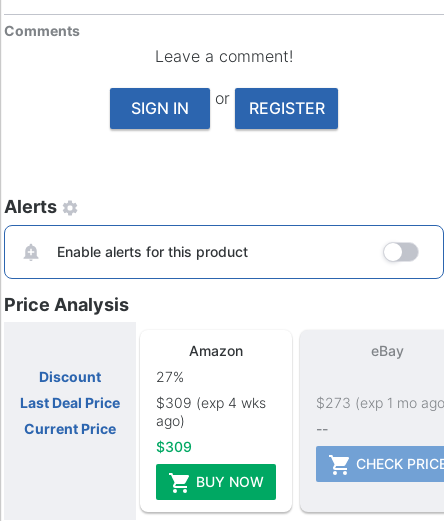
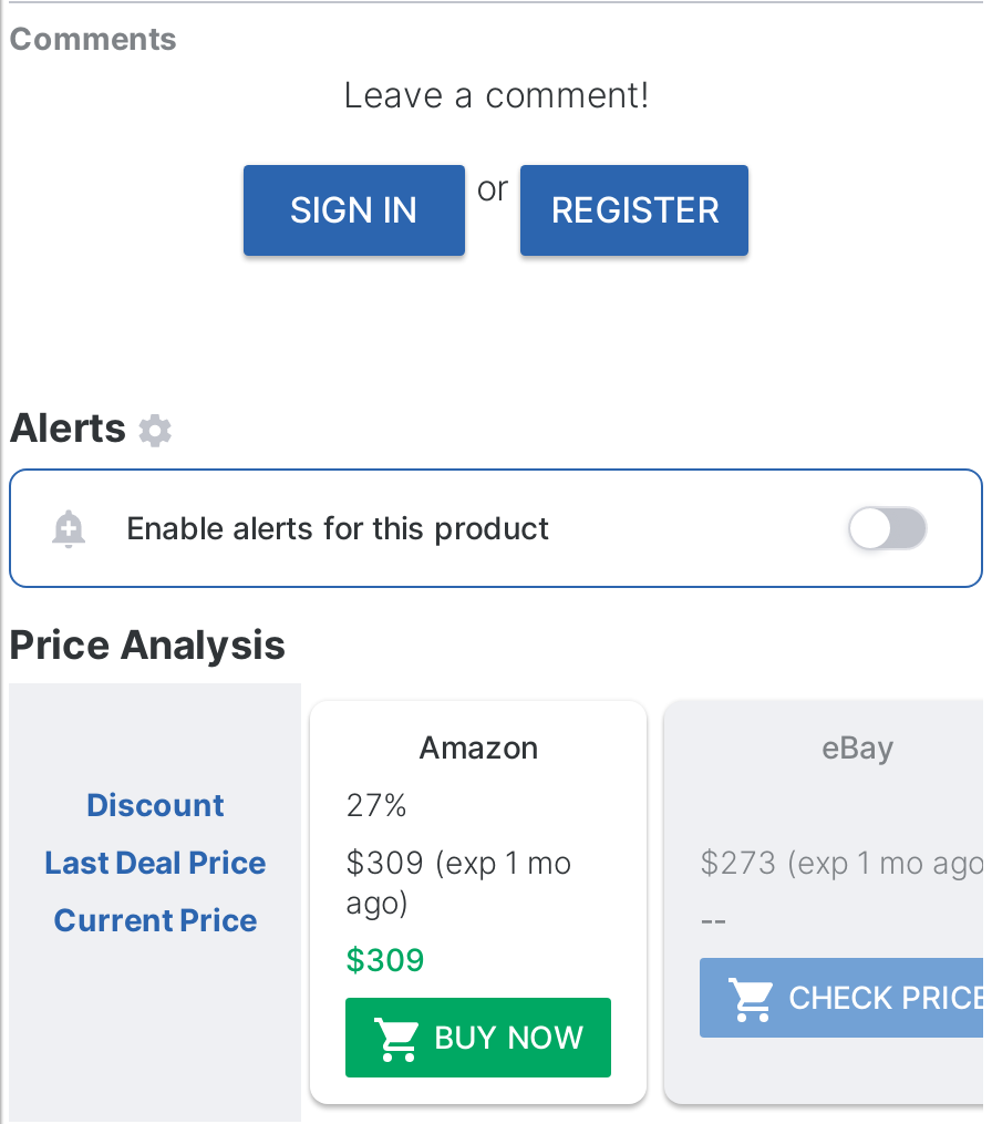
- $309 (exp 4 wks
+ $309 (exp 1 mo
